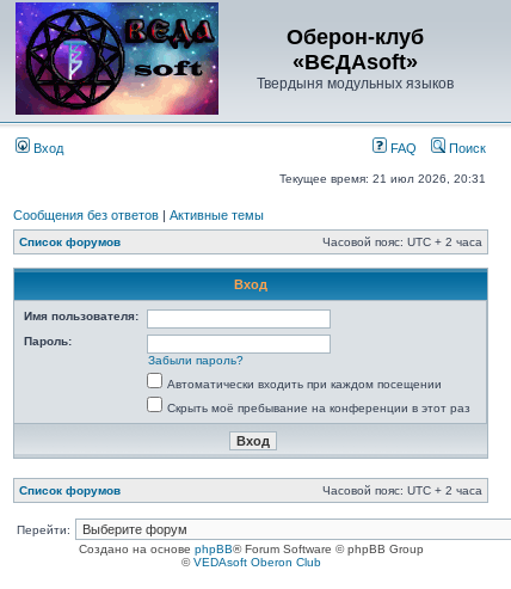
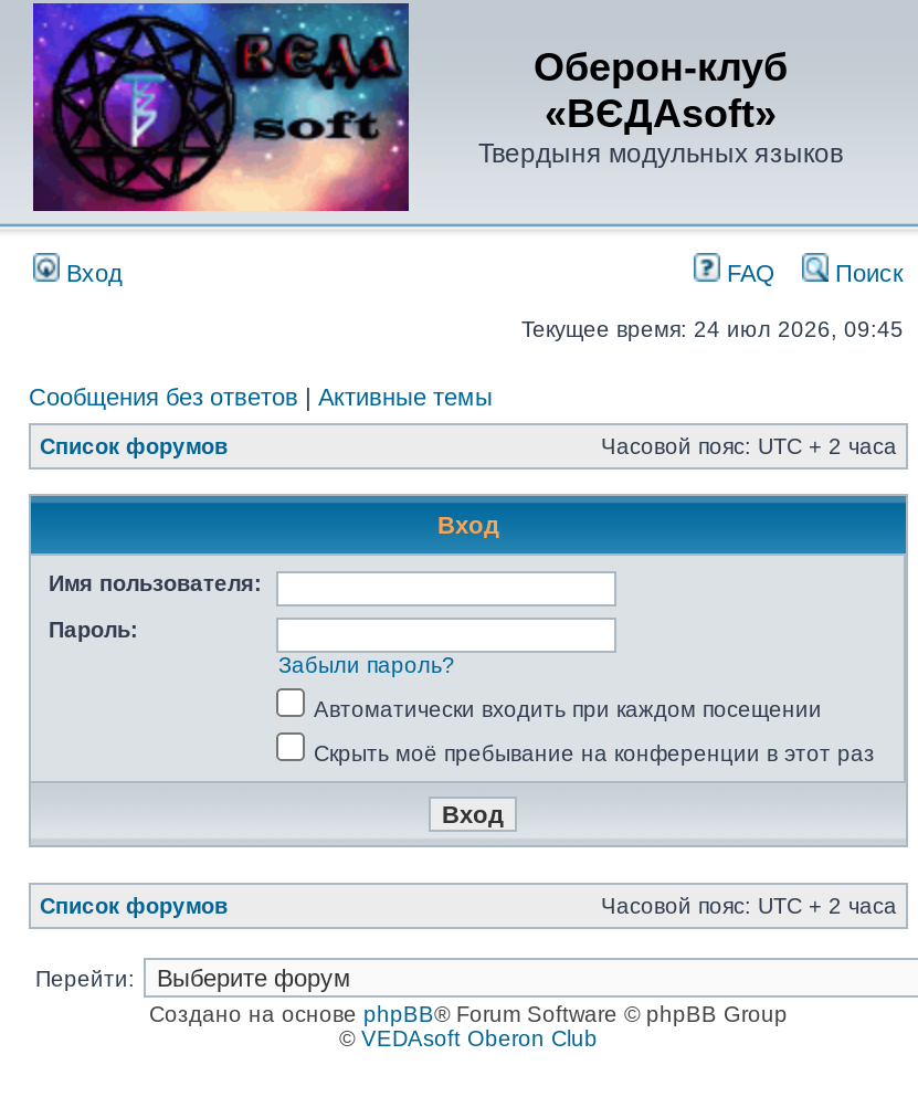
- Текущее время: 21 июл 2026, 20:31
+ Текущее время: 24 июл 2026, 09:45
